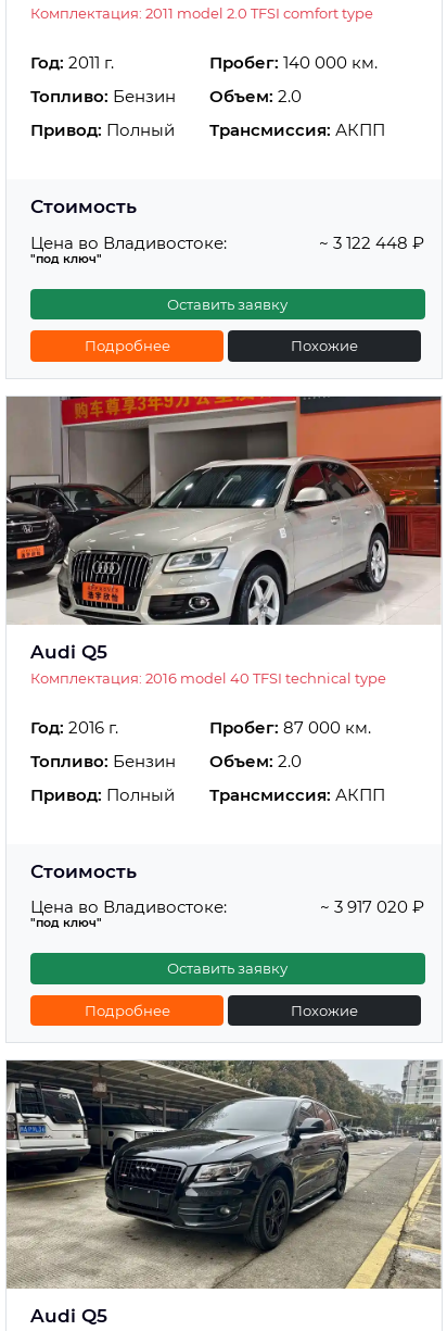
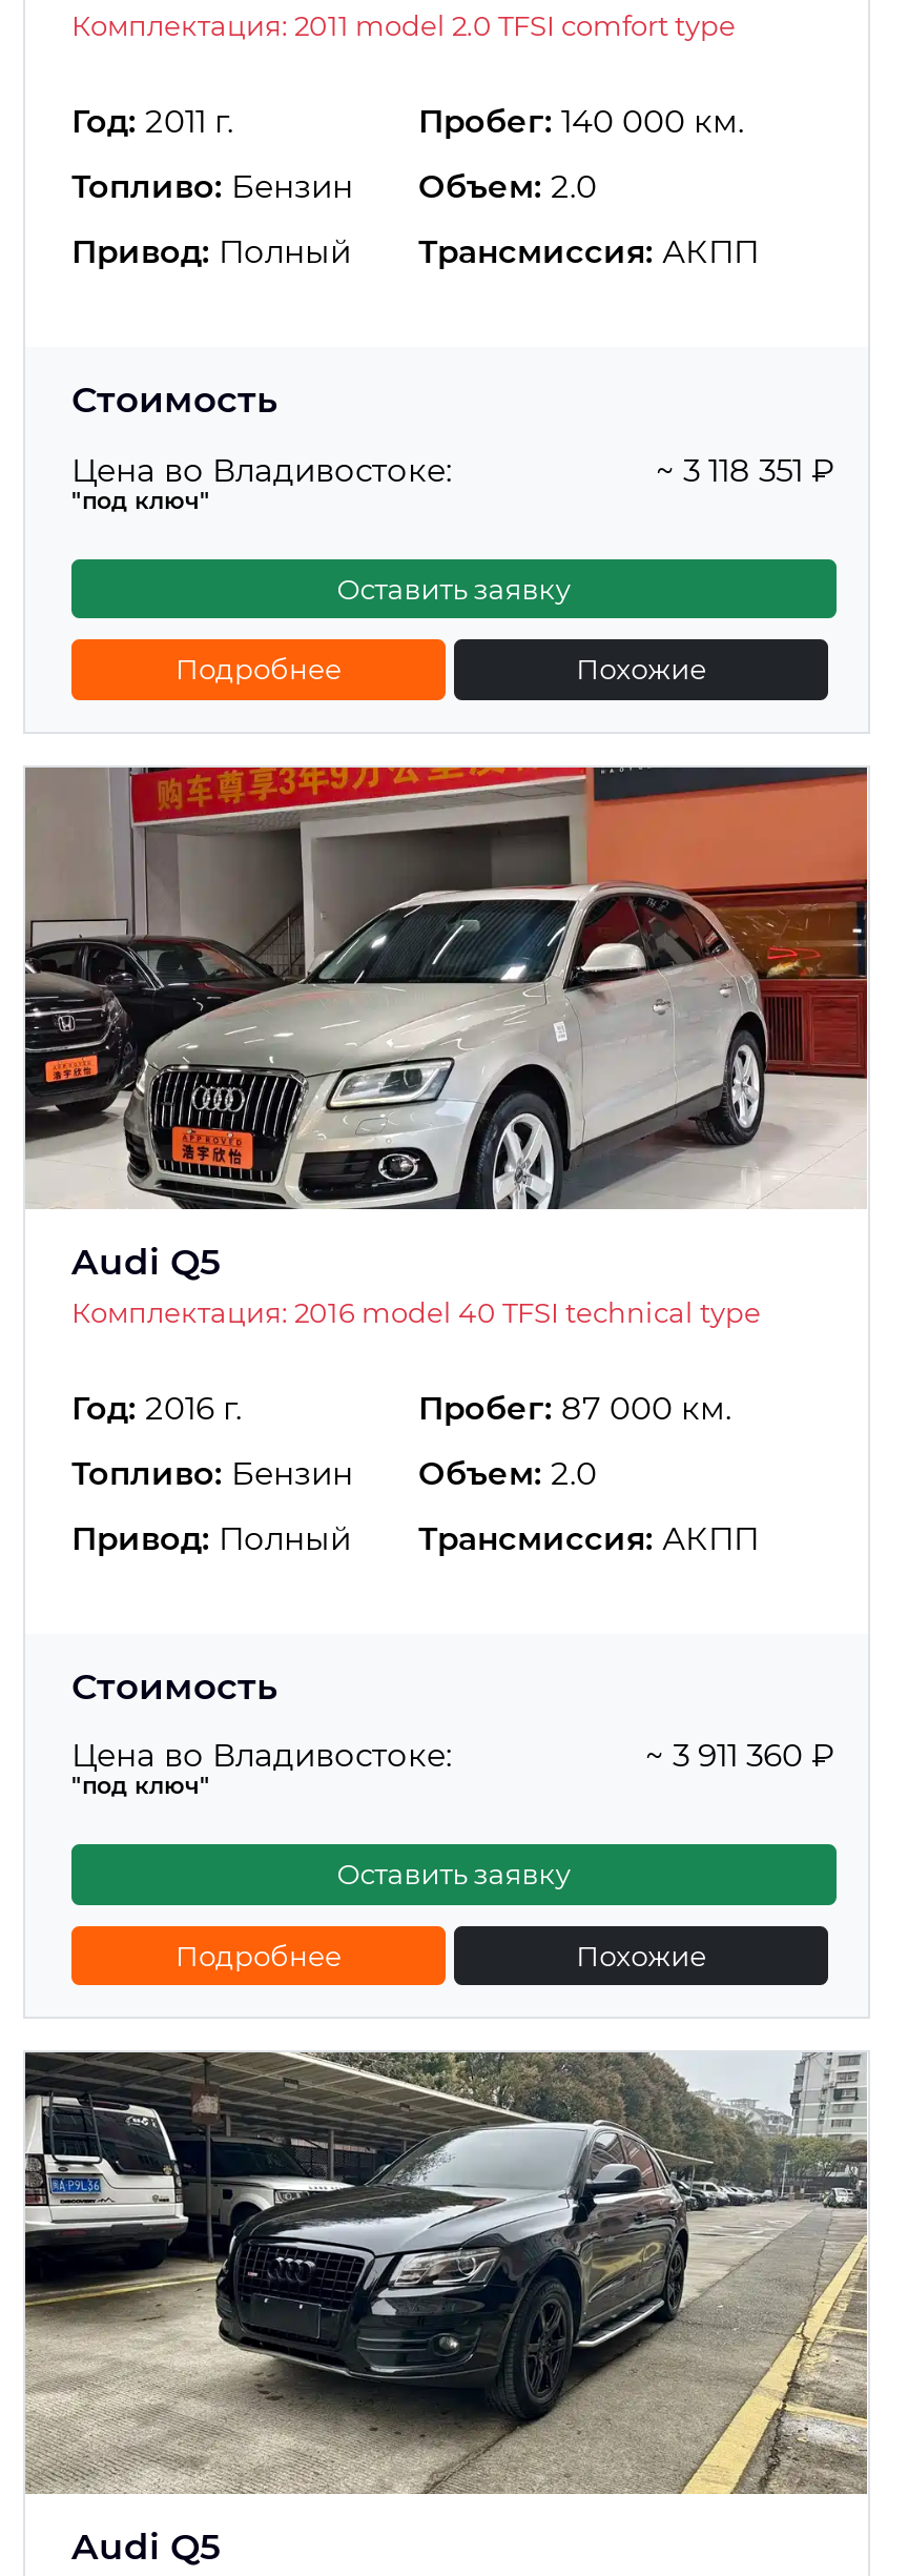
- ~ 3 122 448 ₽
+ ~ 3 118 351 ₽

- ~ 3 917 020 ₽
+ ~ 3 911 360 ₽
